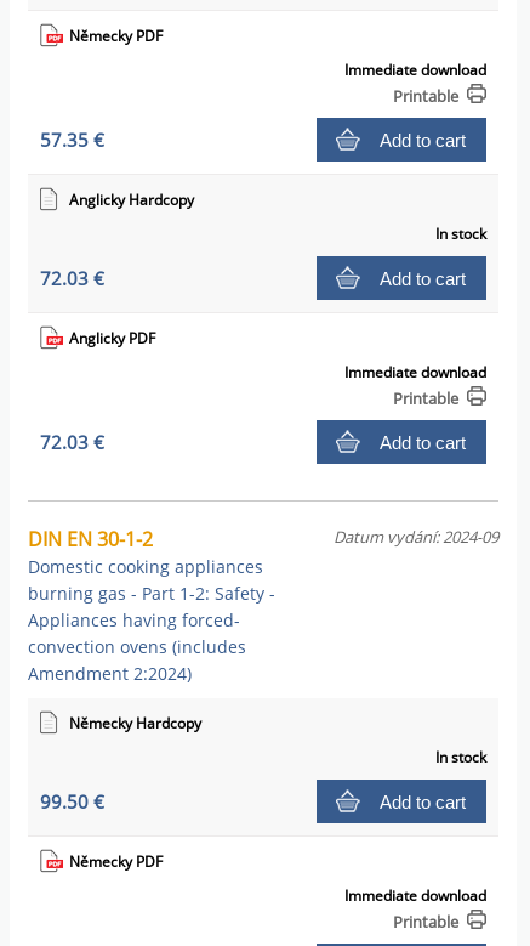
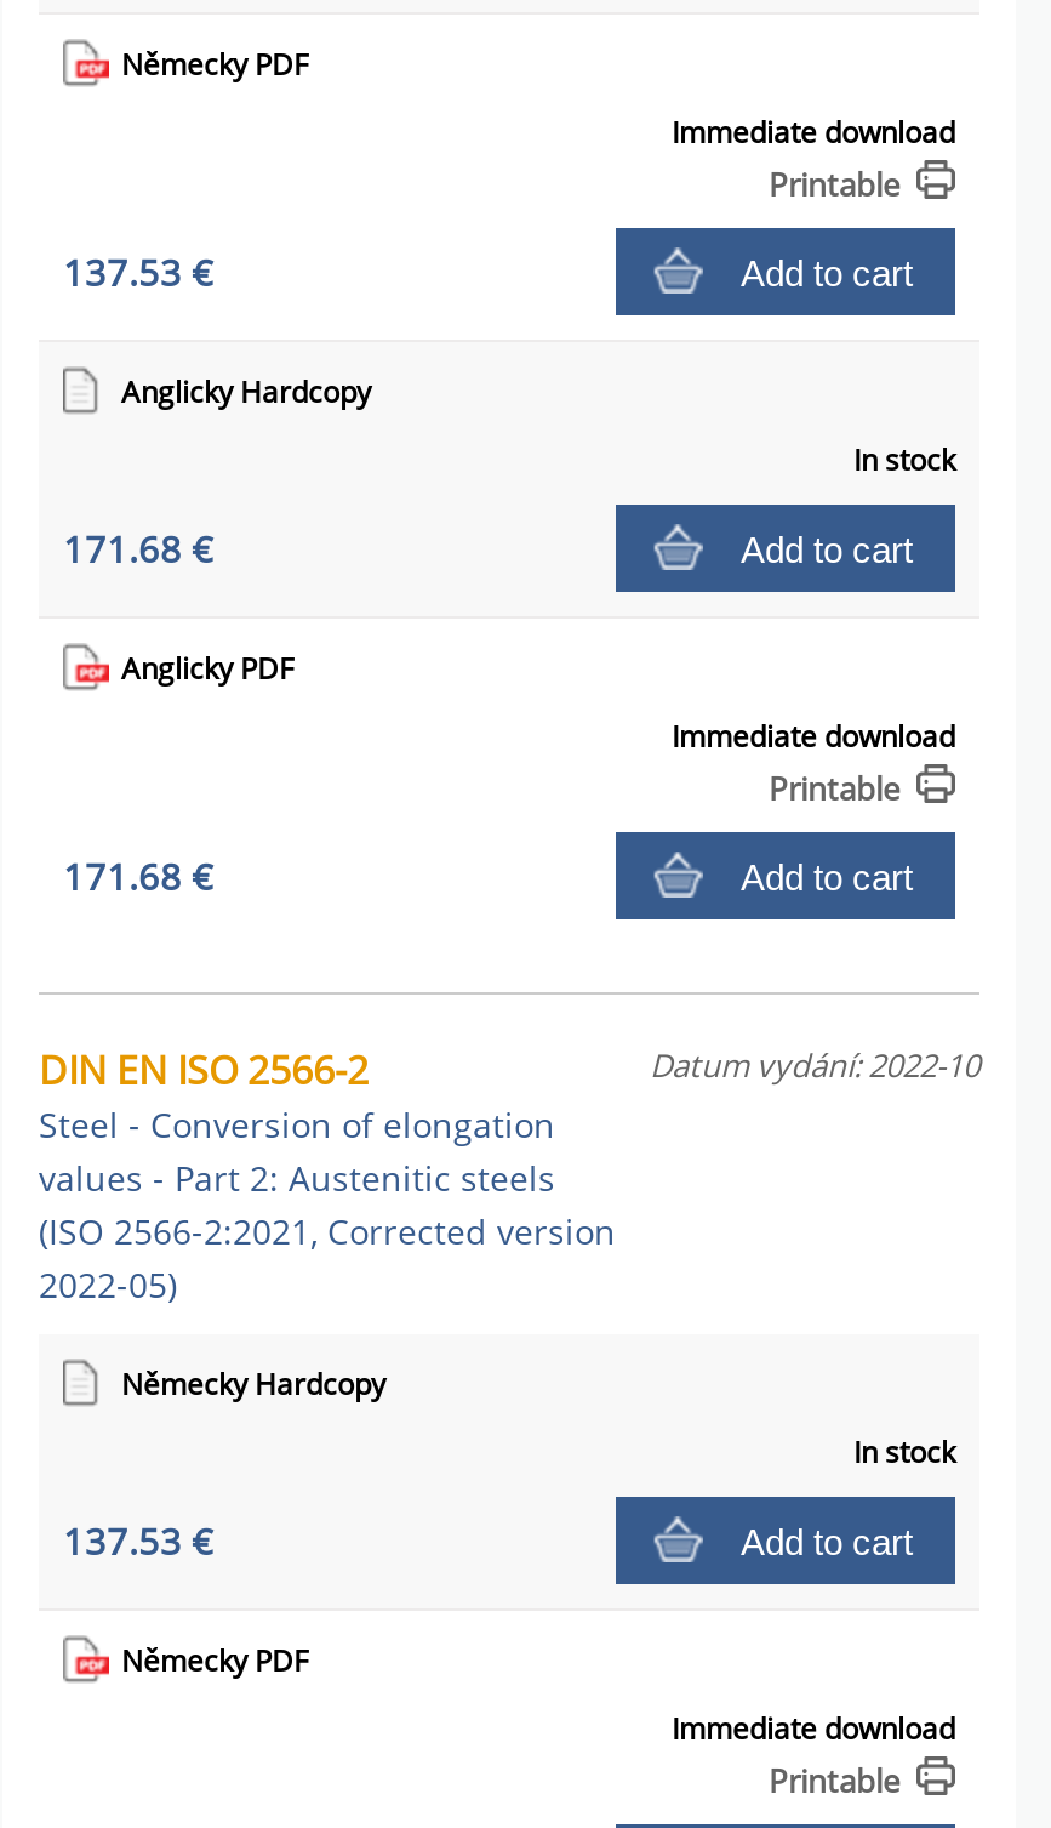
- 57.35 €
+ 137.53 €

- 72.03 €
+ 171.68 €

- 72.03 €
+ 171.68 €

- DIN EN 30-1-2
- Domestic cooking appliances
- burning gas - Part 1-2: Safety -
- Appliances having forced-
- convection ovens (includes
- Amendment 2:2024)
+ DIN EN ISO 2566-2
+ Steel - Conversion of elongation
+ values - Part 2: Austenitic steels
+ (ISO 2566-2:2021, Corrected version
+ 2022-05)

- Datum vydání: 2024-09
+ Datum vydání: 2022-10

- 99.50 €
+ 137.53 €
